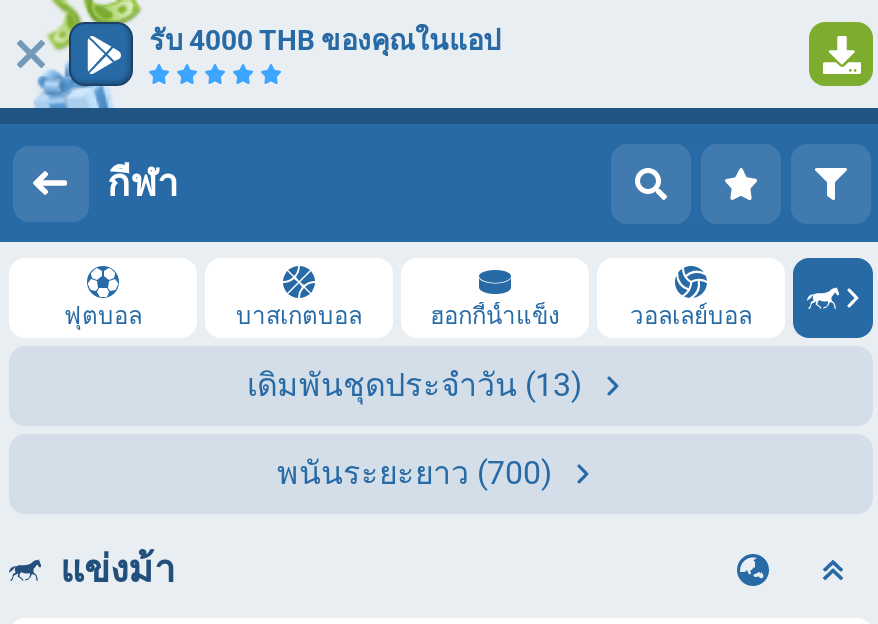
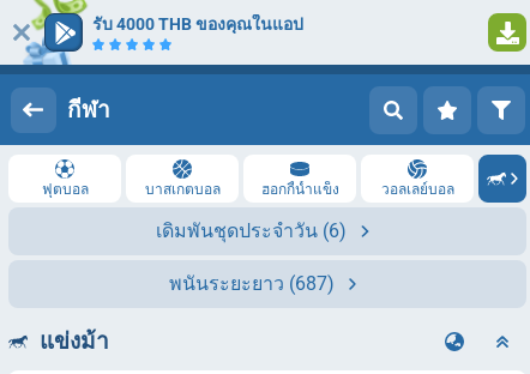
- เดิมพันชุดประจำวัน (13)
+ เดิมพันชุดประจำวัน (6)

- พนันระยะยาว (700)
+ พนันระยะยาว (687)
